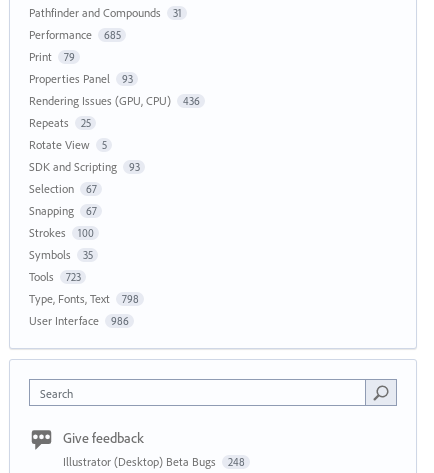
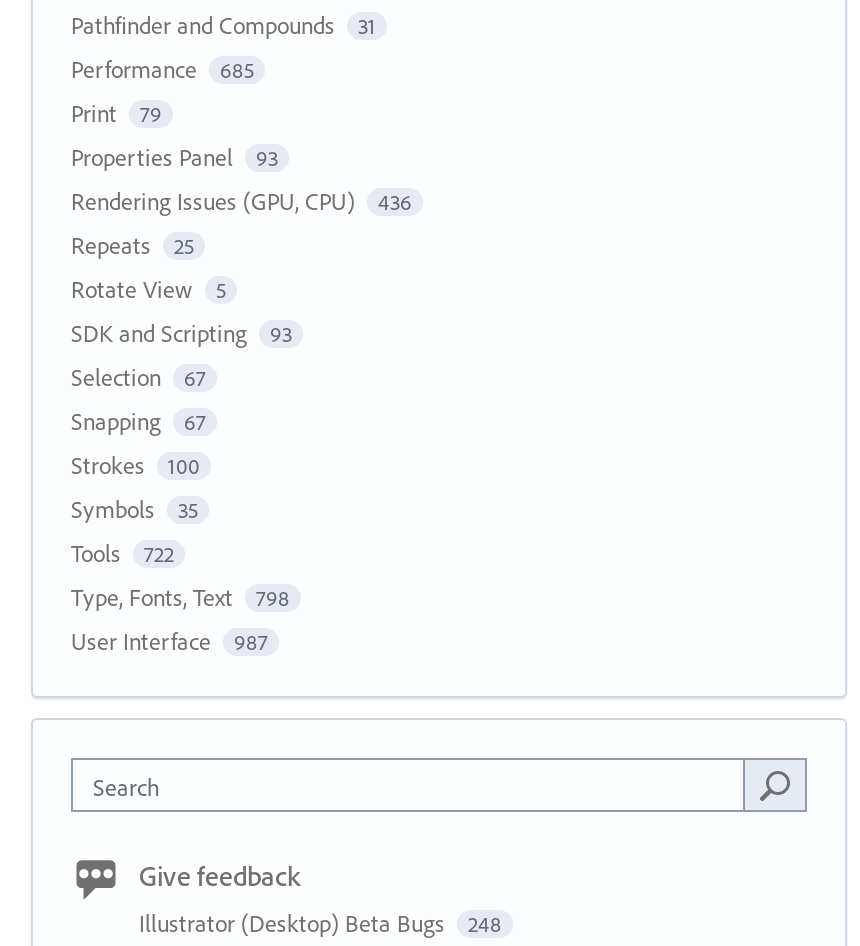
- Tools 723
+ Tools 722

- User Interface 986
+ User Interface 987
